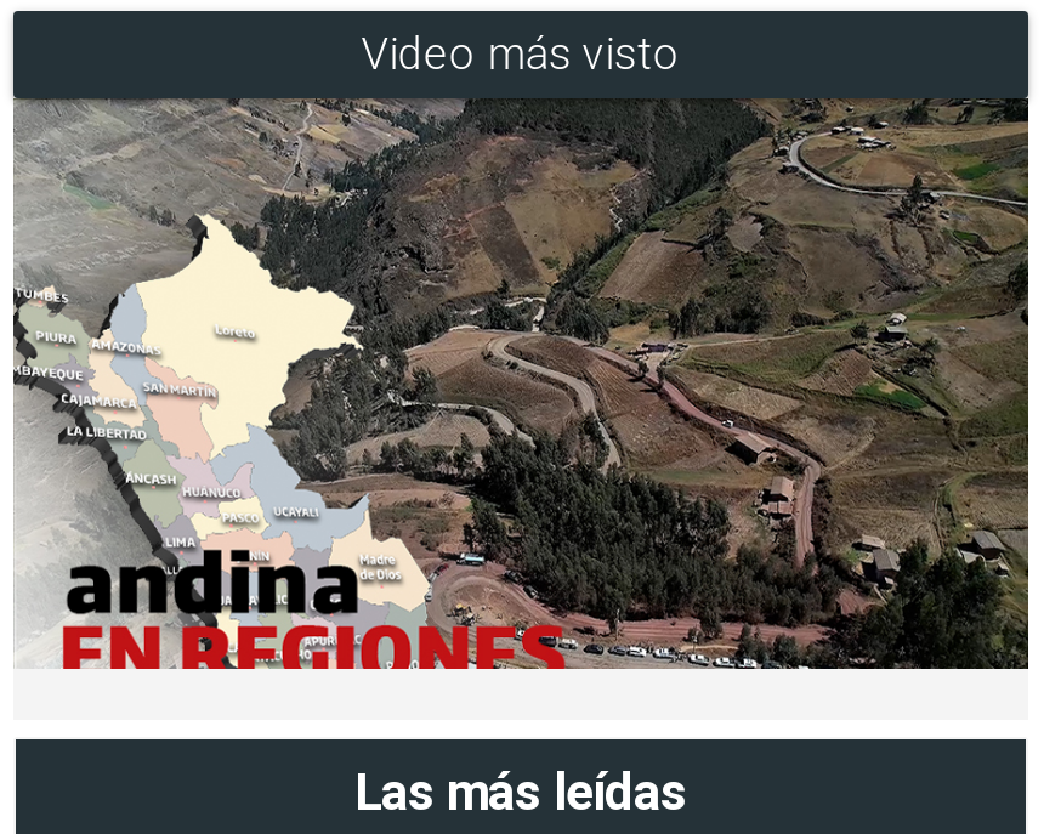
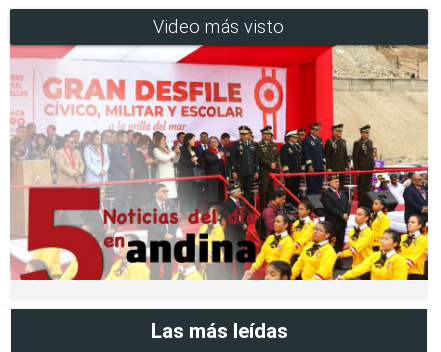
- [image]
+ [image]
